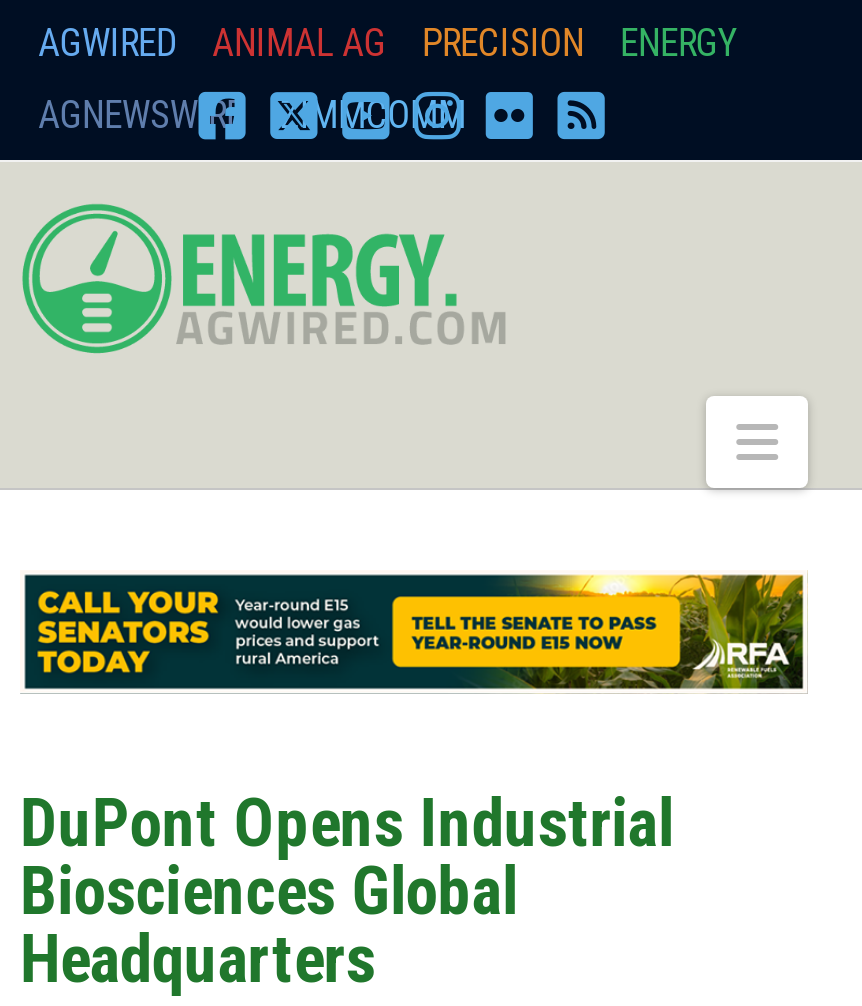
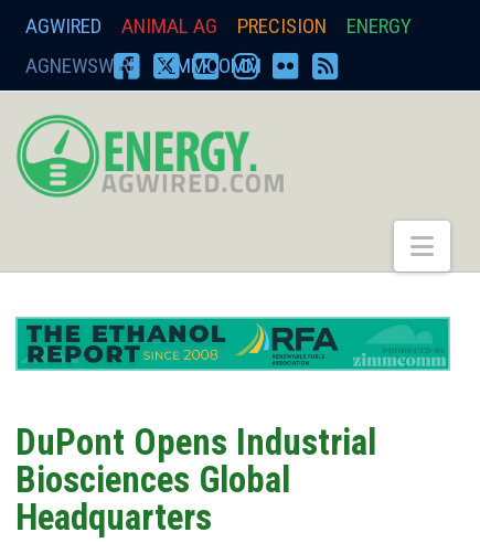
- [image]
+ [image]
